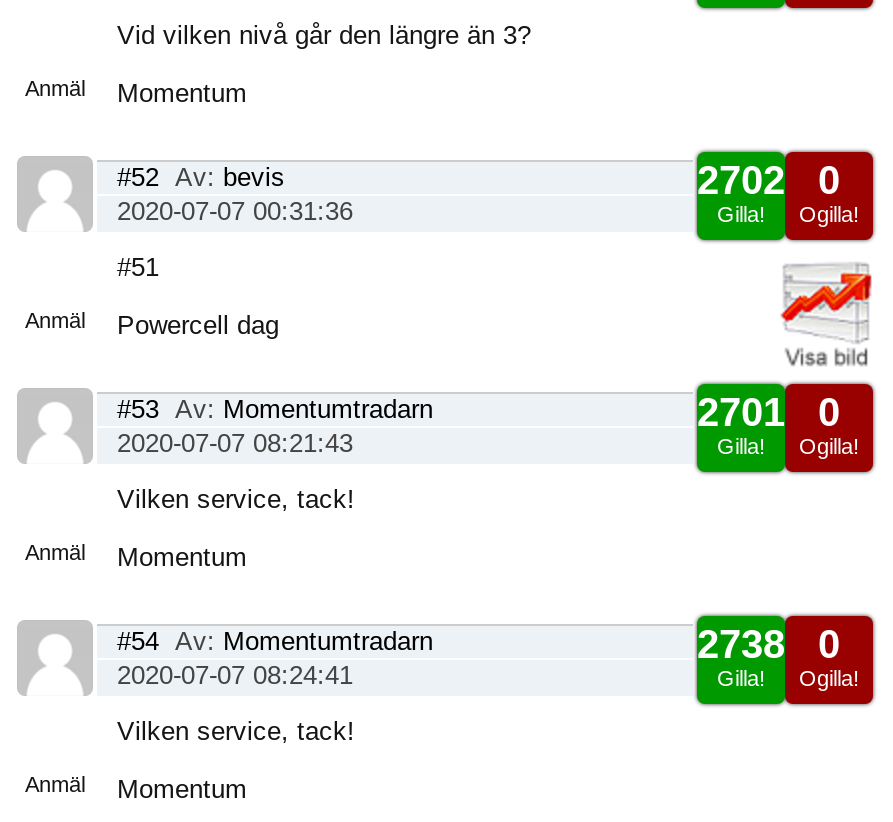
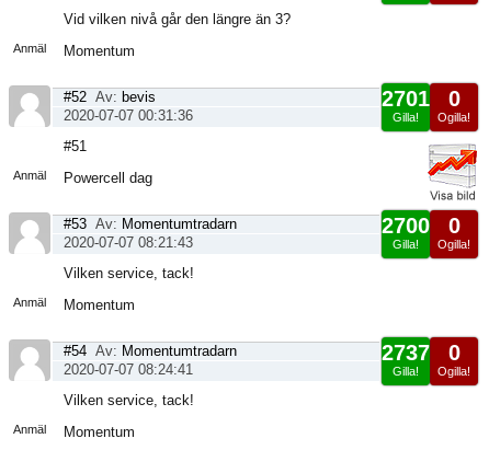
- 2702 0
+ 2701 0

- 2701 0
+ 2700 0

- 2738 0
+ 2737 0
